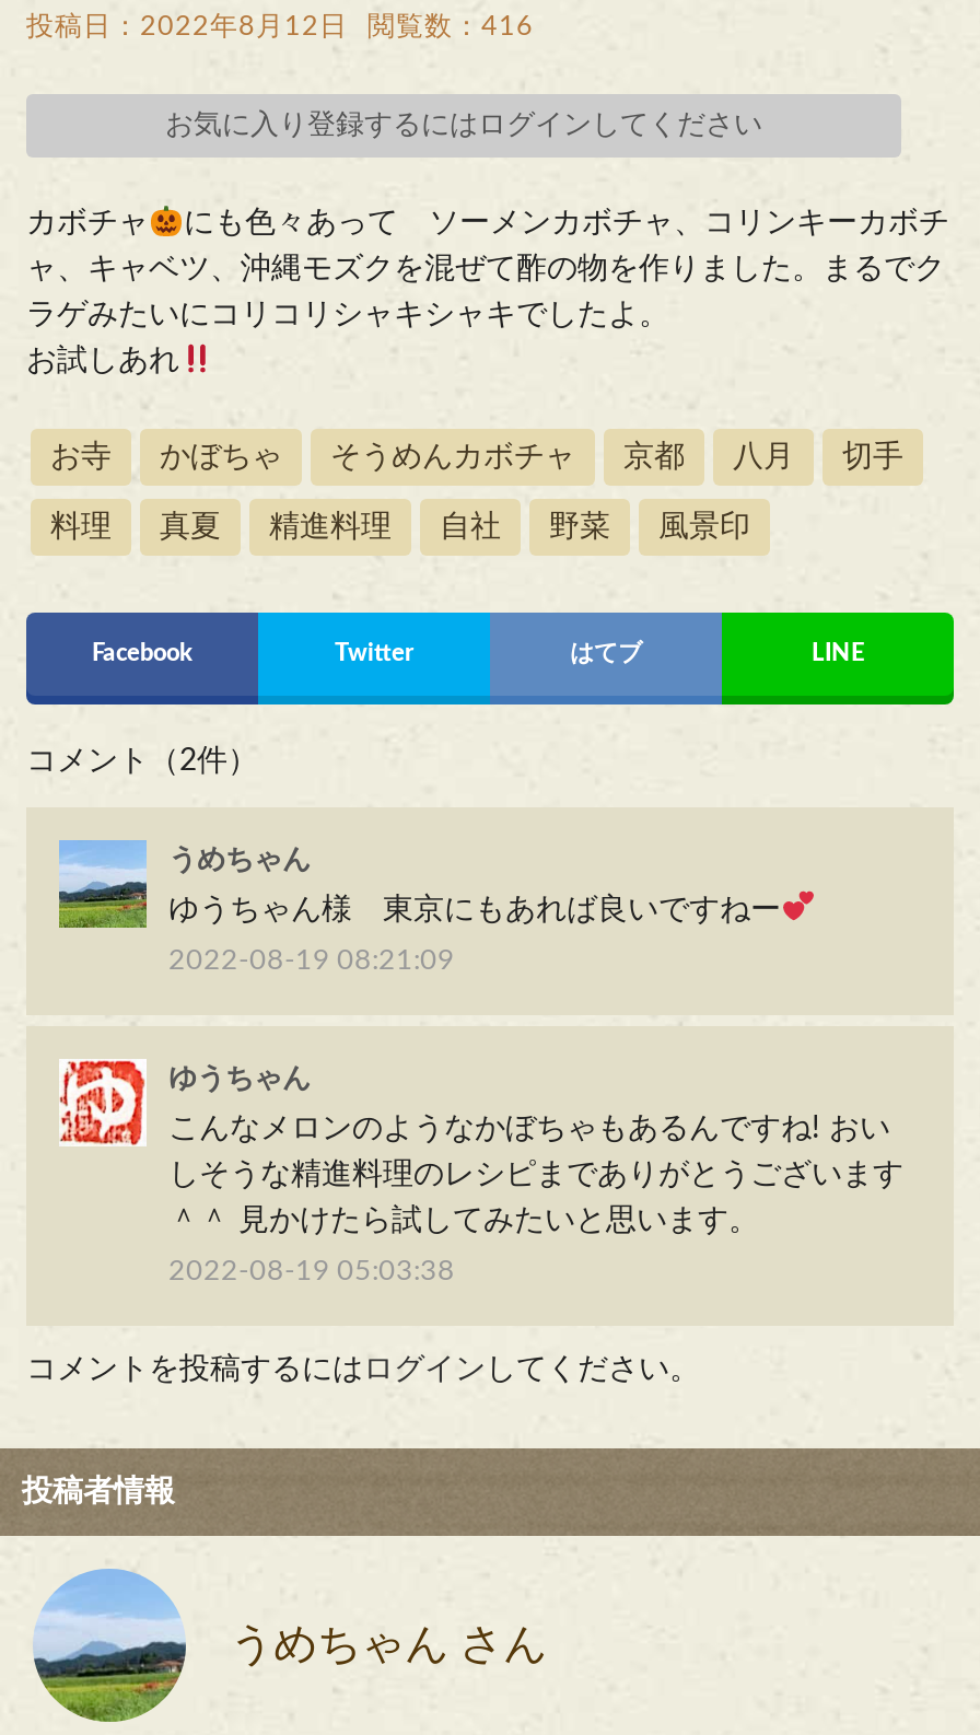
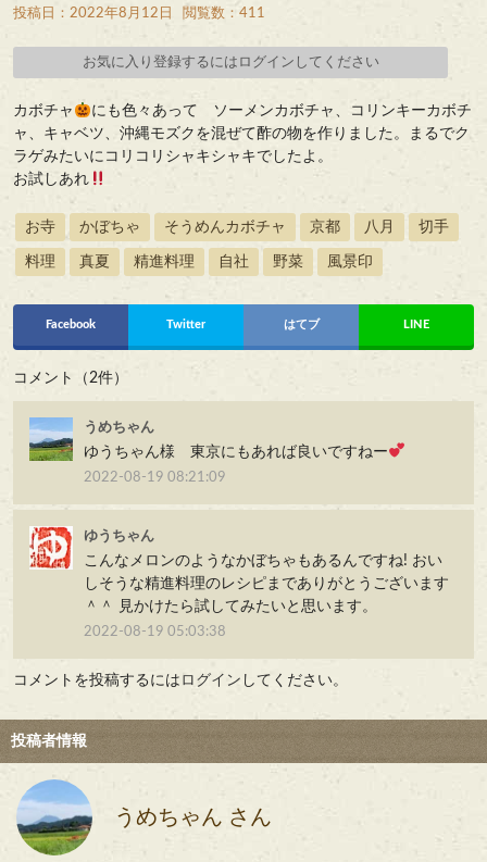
- 投稿日：2022年8月12日 閲覧数：416
+ 投稿日：2022年8月12日 閲覧数：411
